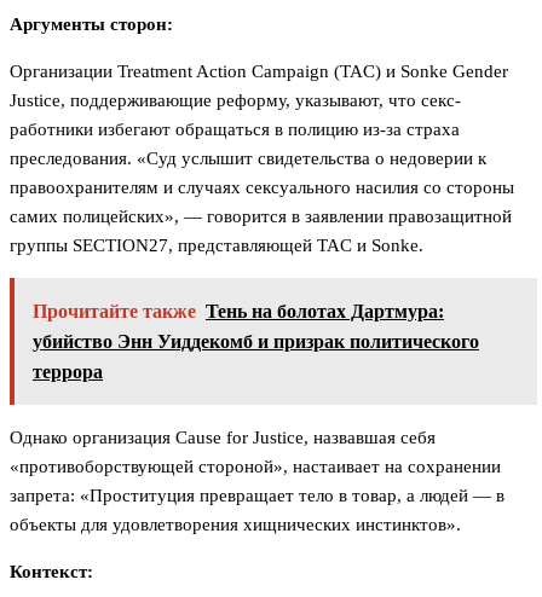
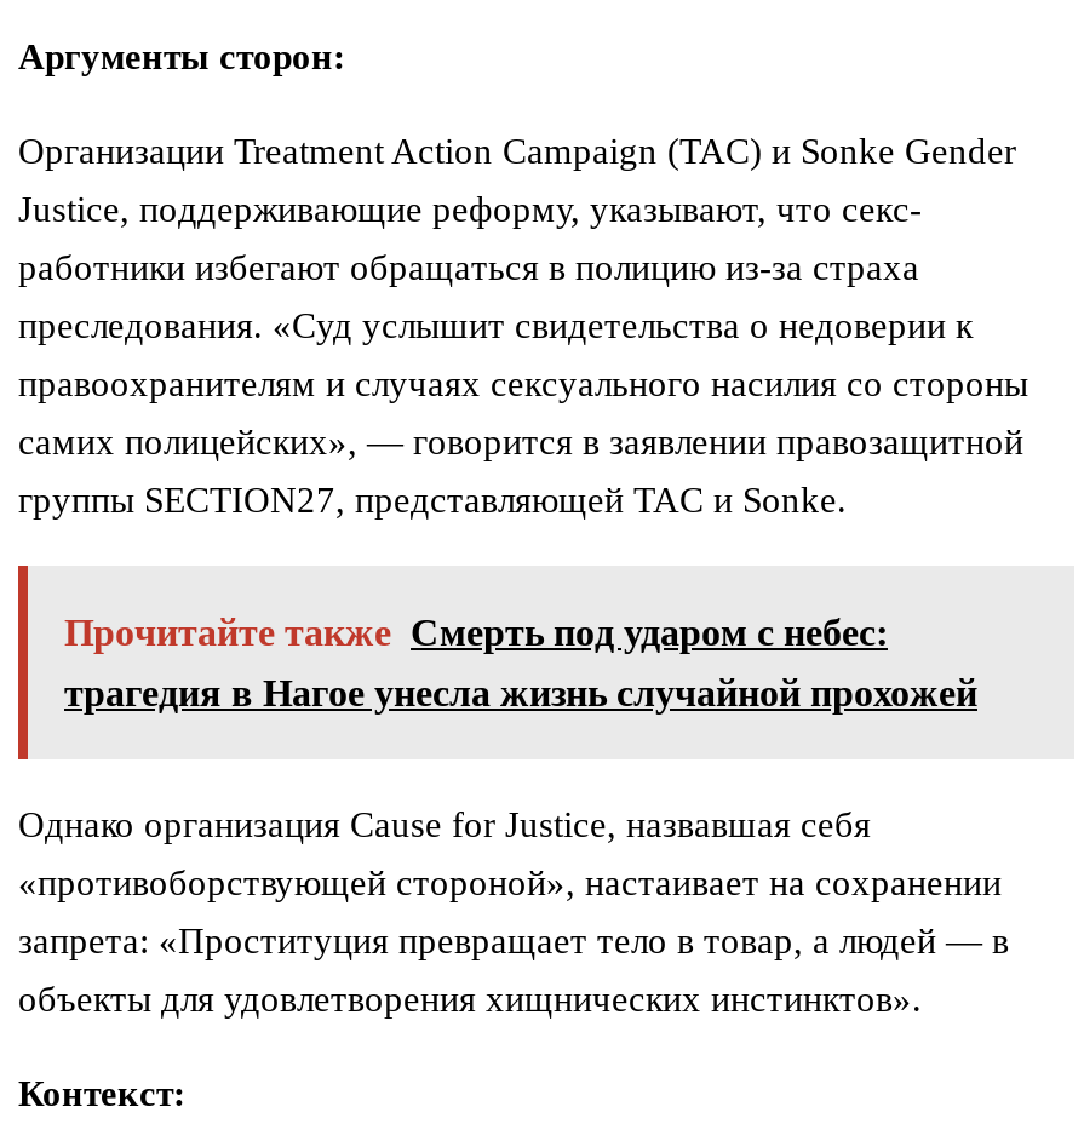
- Прочитайте также Тень на болотах Дартмура:
- убийство Энн Уиддекомб и призрак политического
- террора
+ Прочитайте также Смерть под ударом с небес:
+ трагедия в Нагое унесла жизнь случайной прохожей
